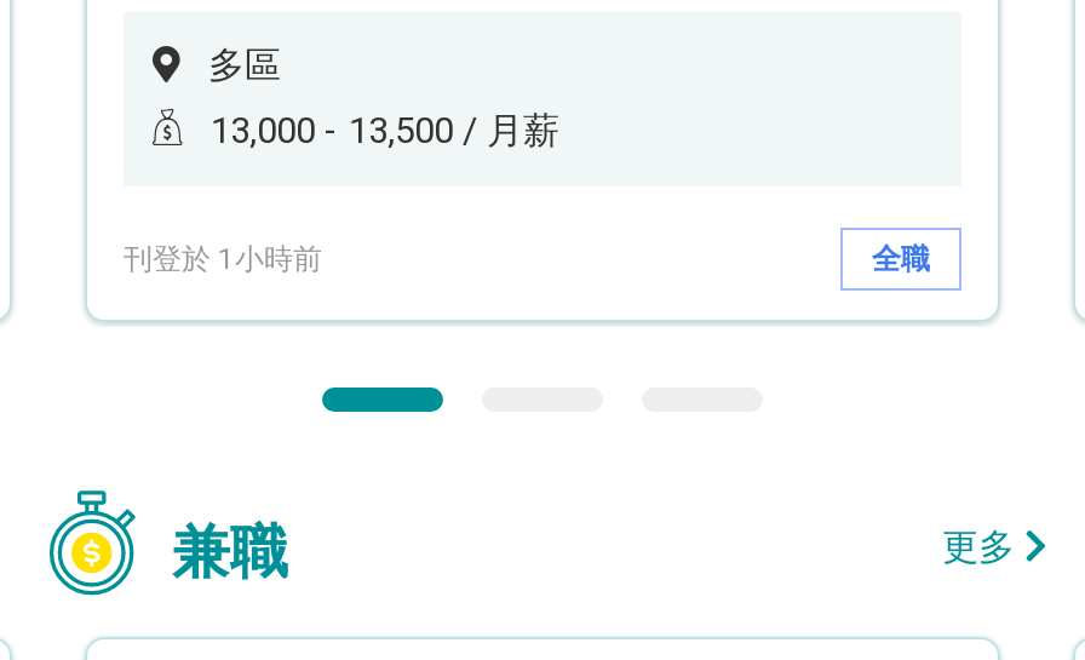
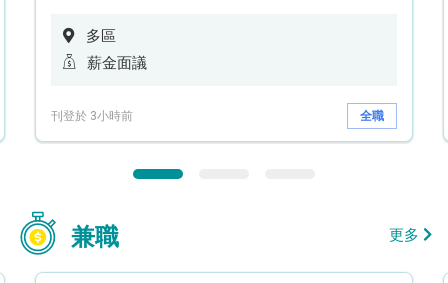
- 13,000 - 13,500 / 月薪
+ 薪金面議

- 刊登於 1小時前
+ 刊登於 3小時前
